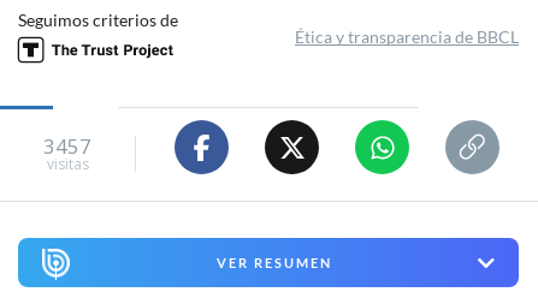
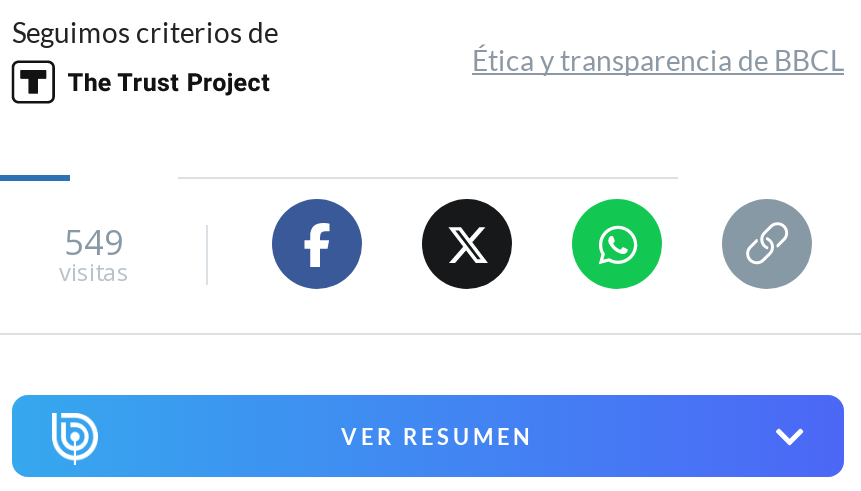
- 3457
+ 549
